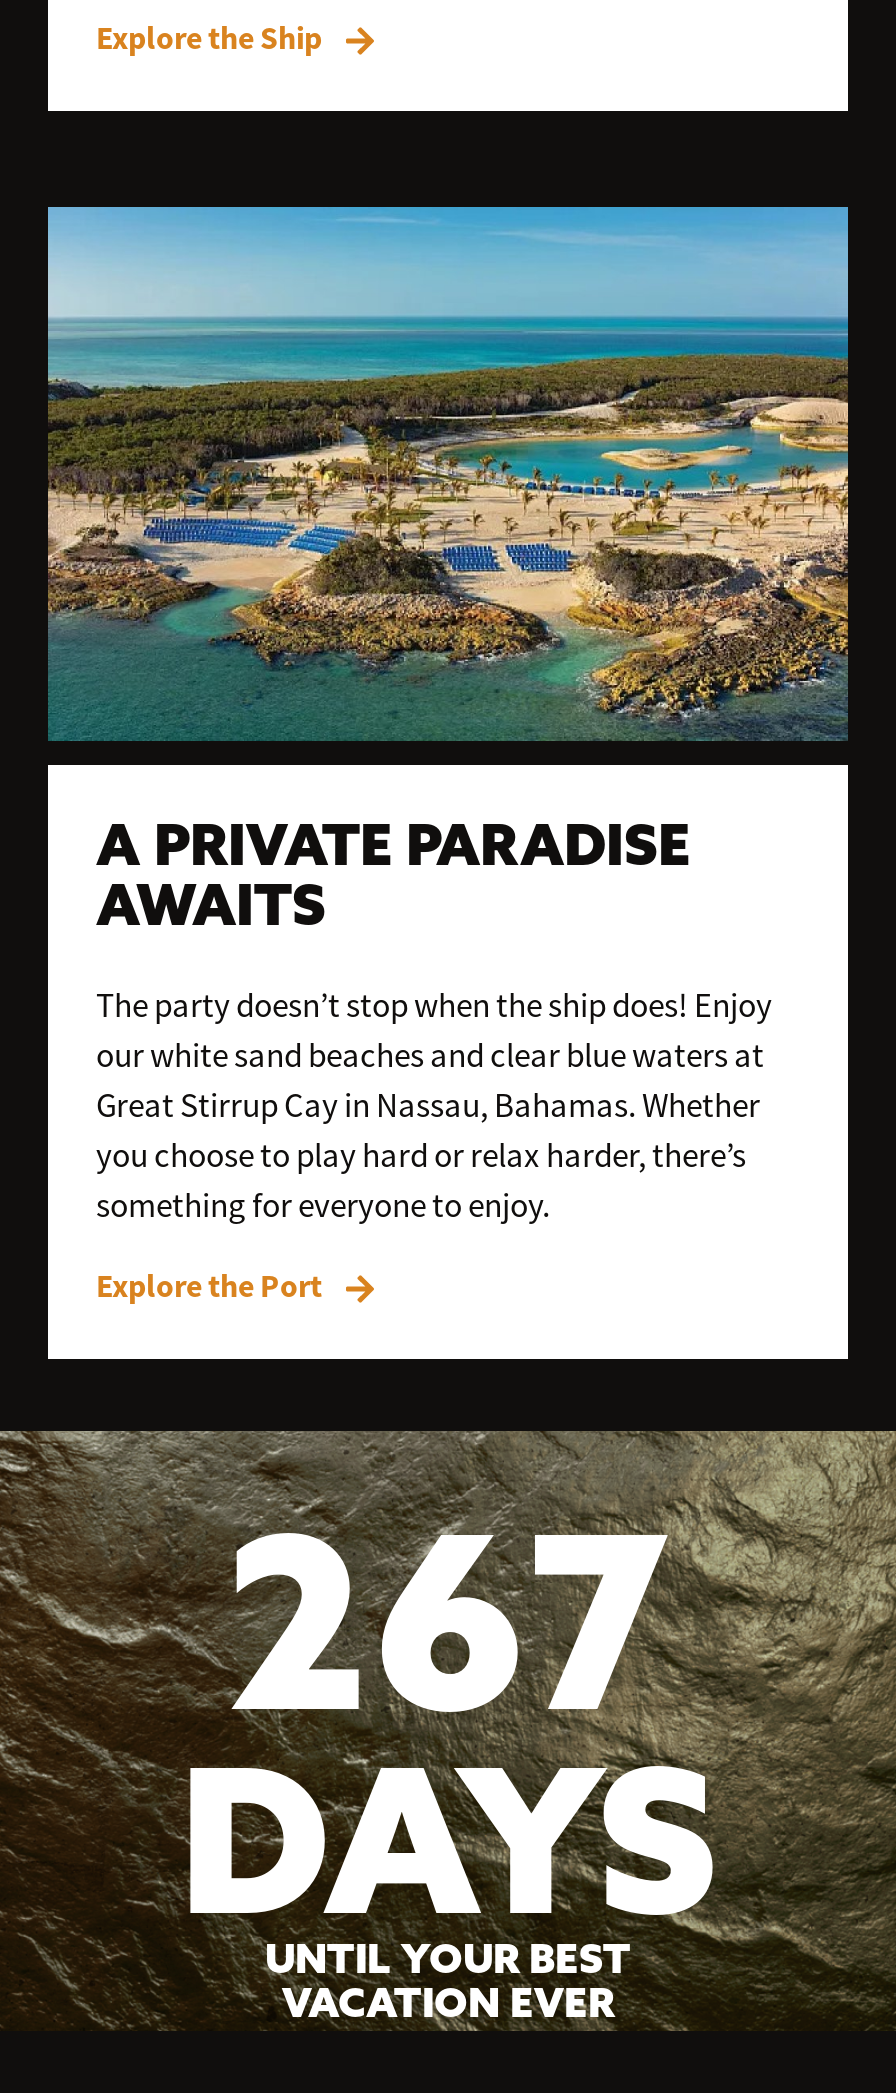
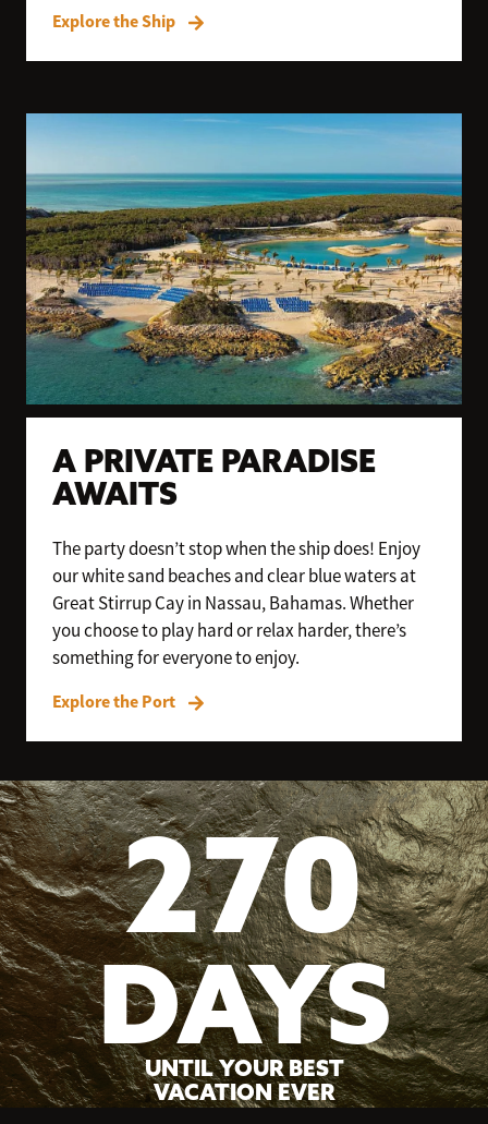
- 267
+ 270
